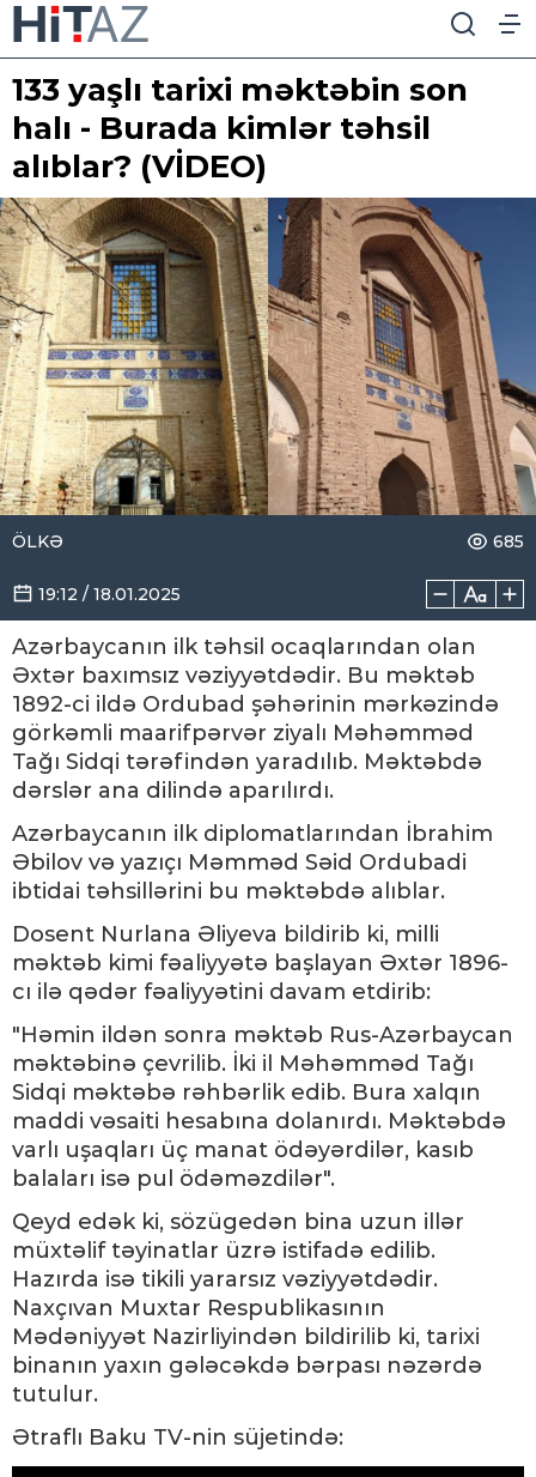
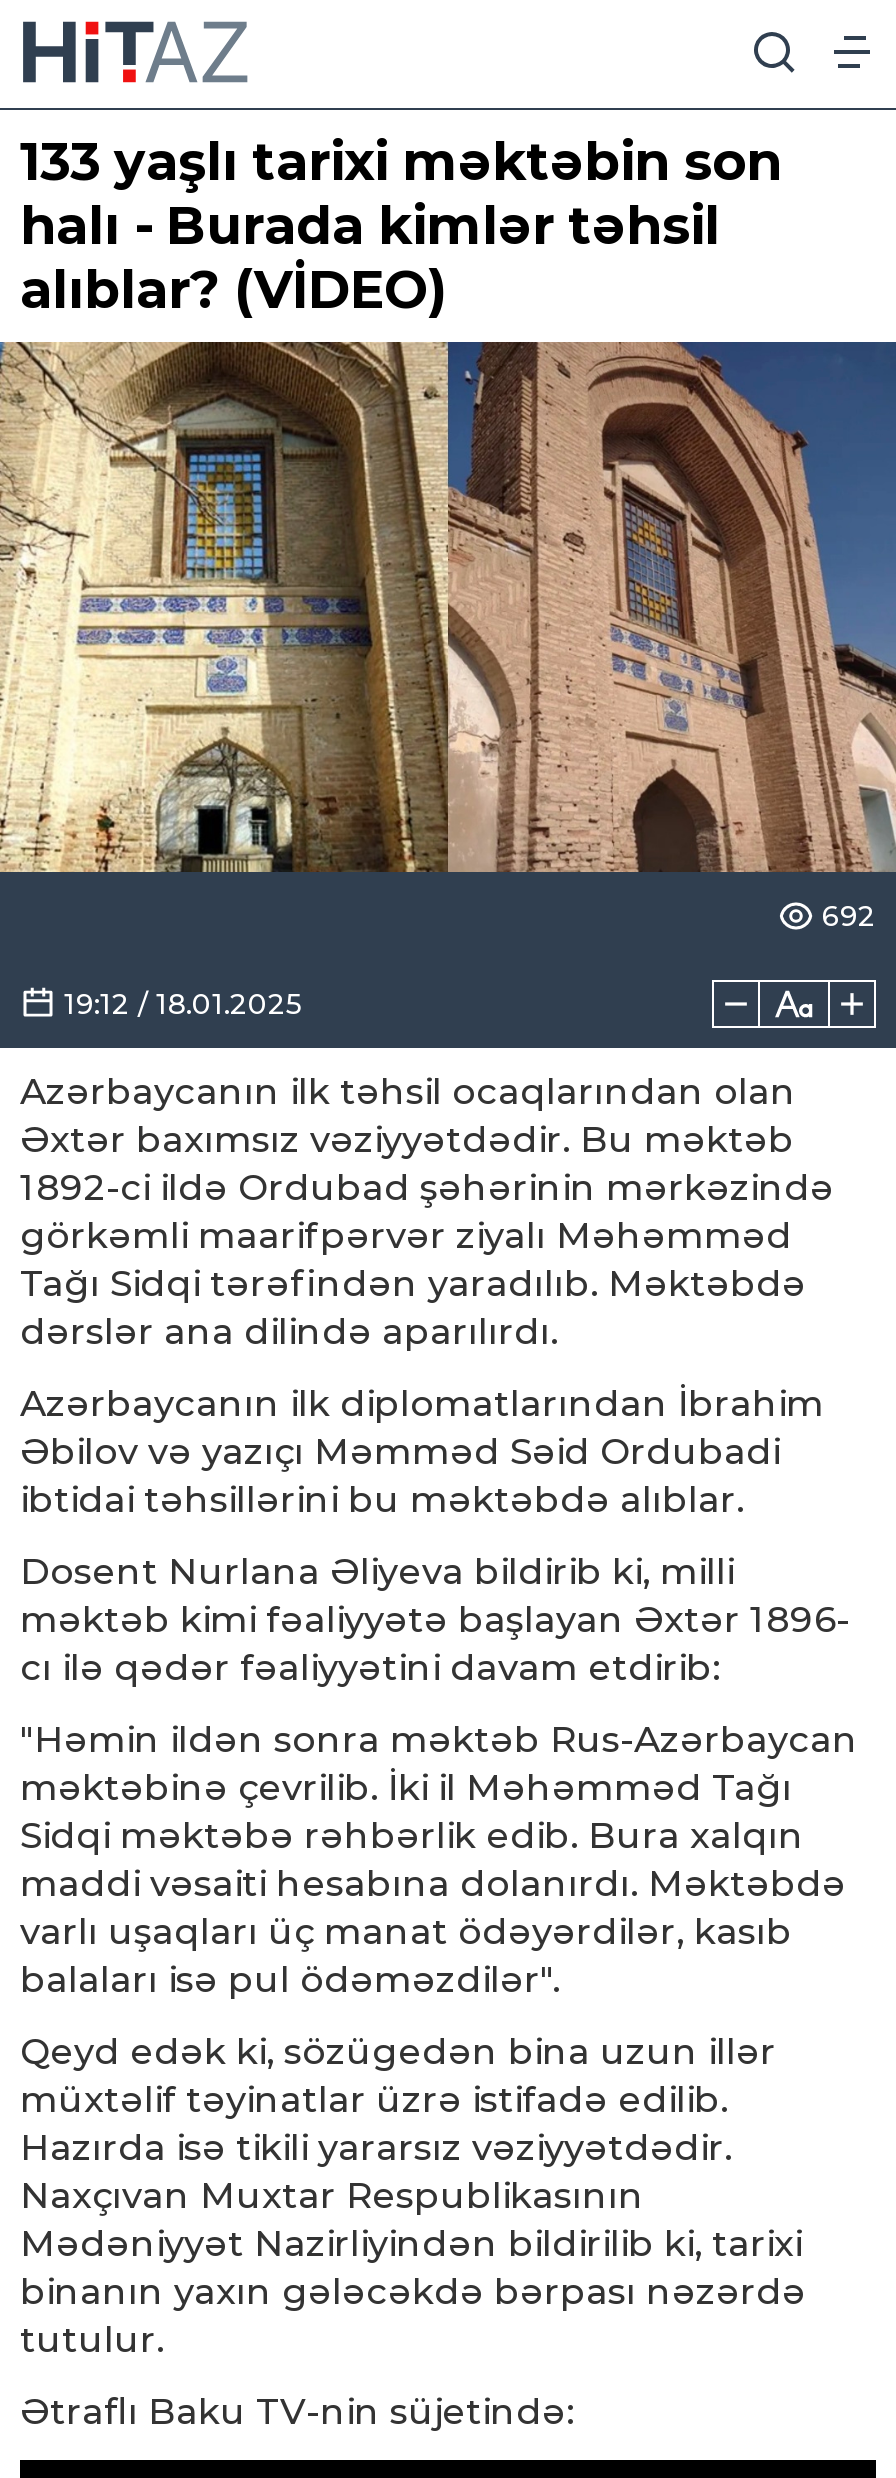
- ÖLKƏ

- 685
+ 692
